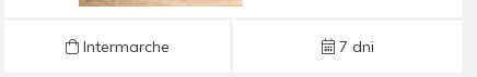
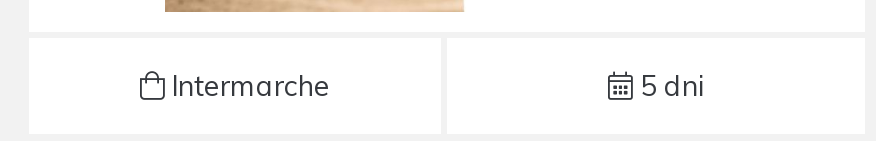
- 7 dni
+ 5 dni
